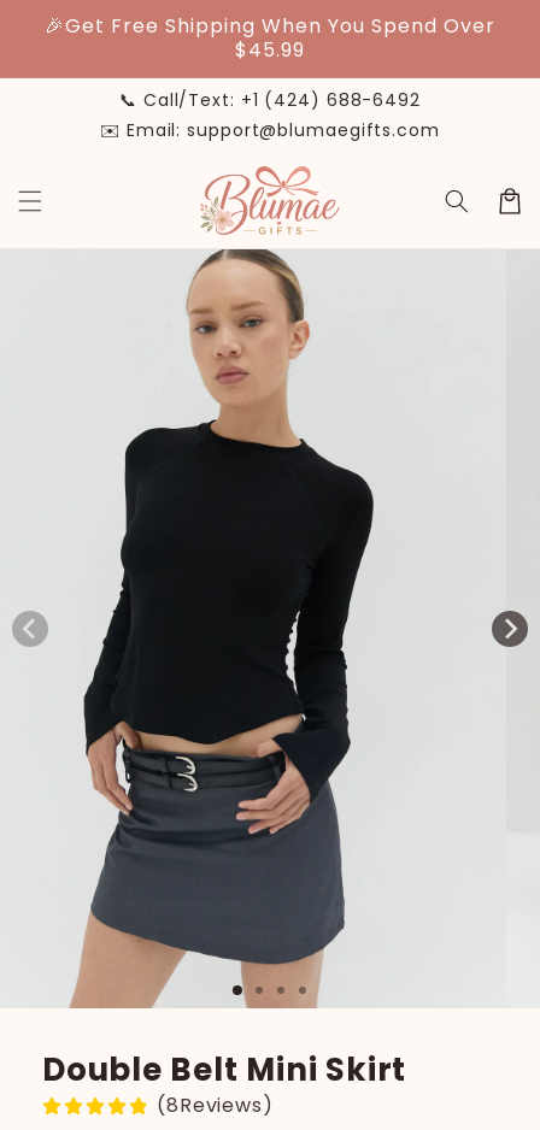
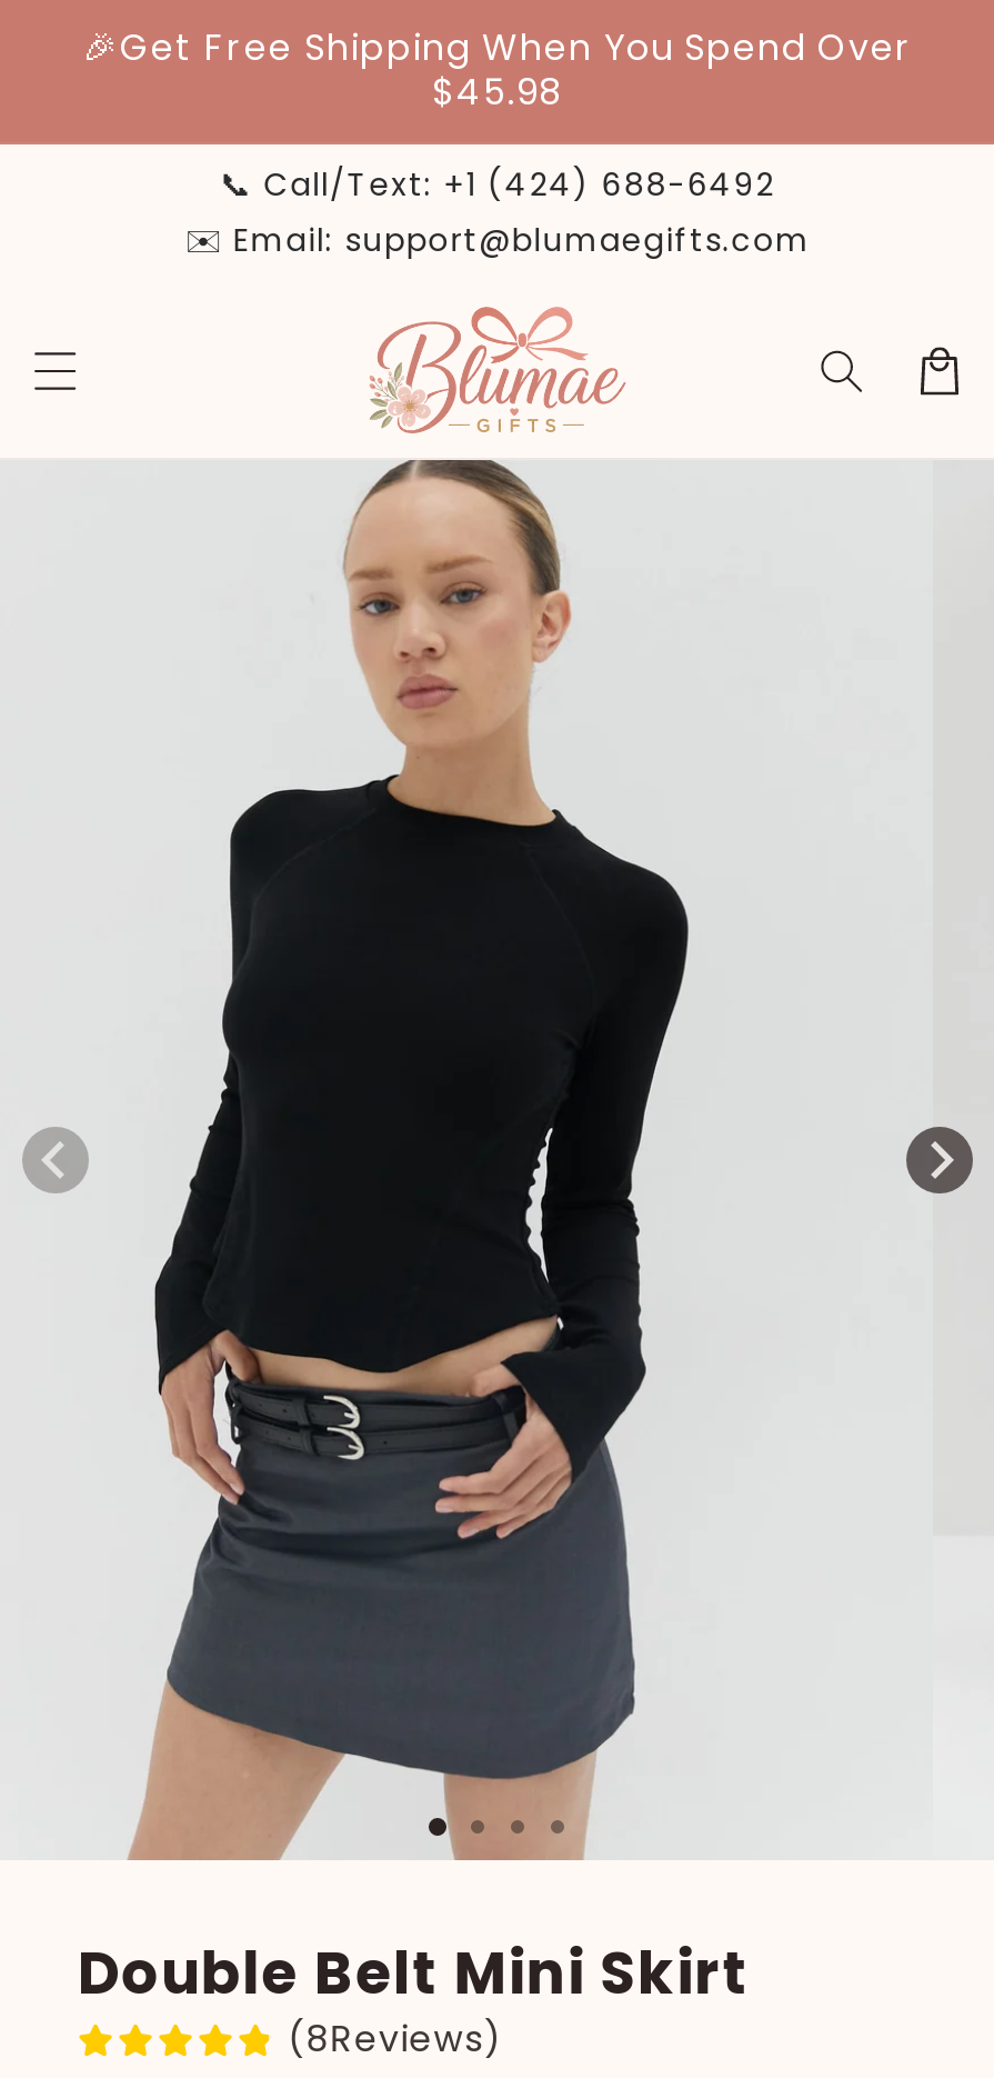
- $45.99
+ $45.98
